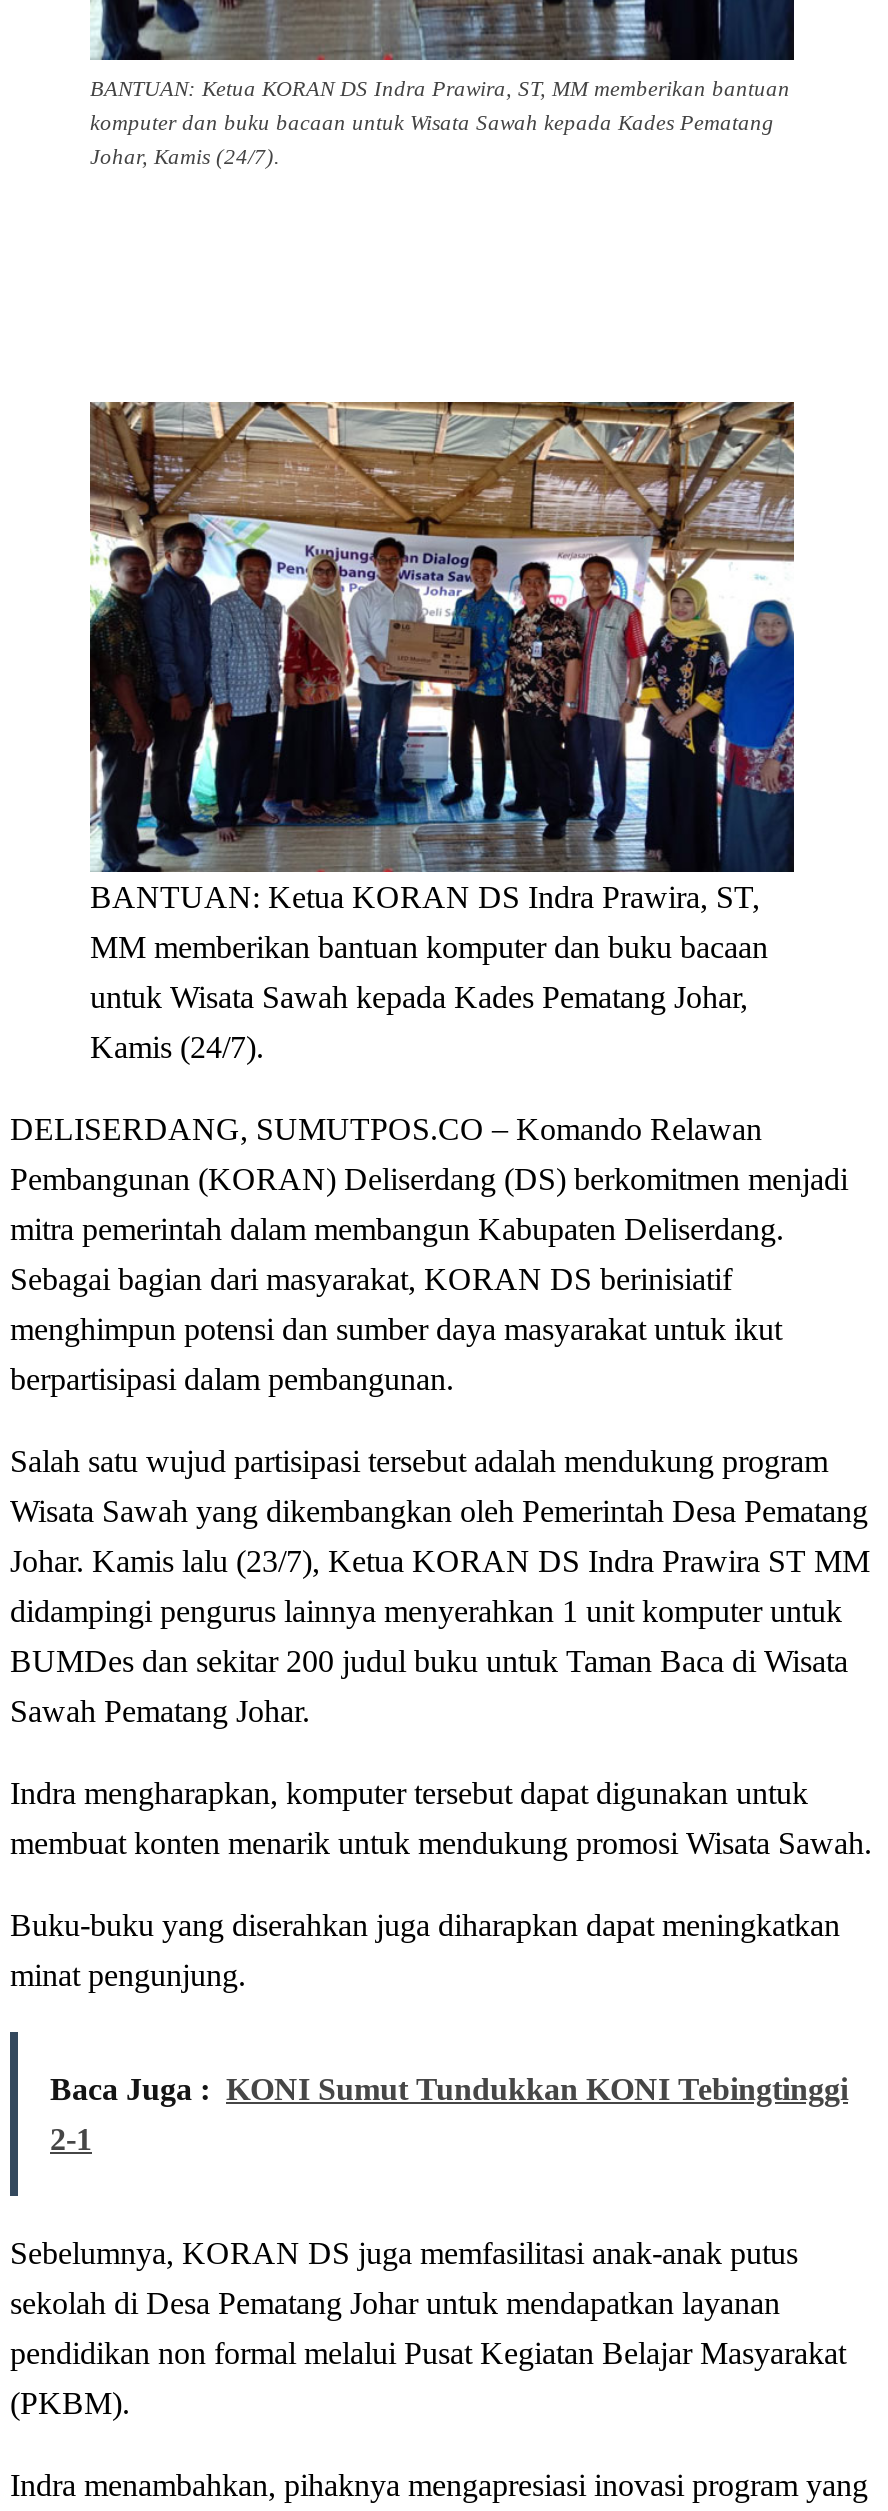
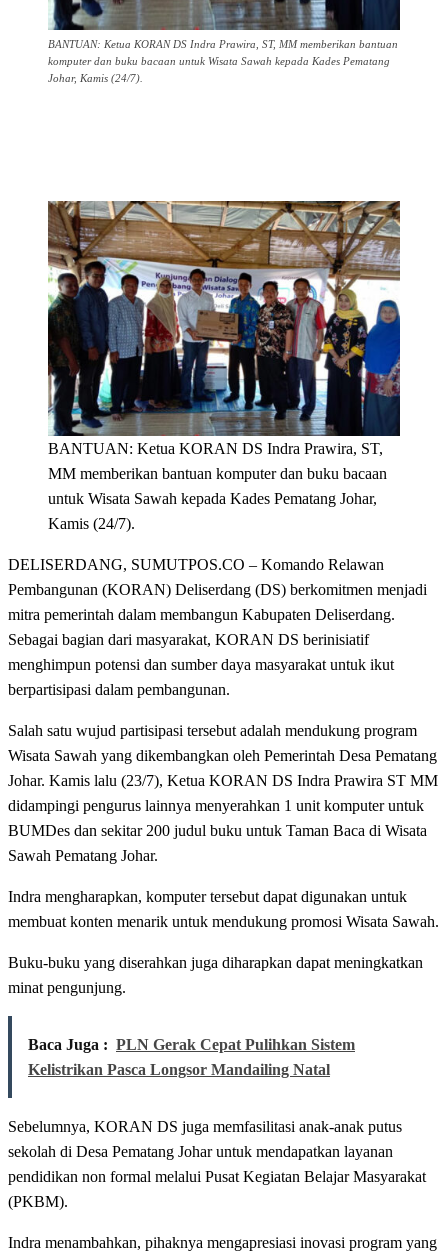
- Baca Juga : KONI Sumut Tundukkan KONI Tebingtinggi
+ Baca Juga : PLN Gerak Cepat Pulihkan Sistem

- 2-1
+ Kelistrikan Pasca Longsor Mandailing Natal
